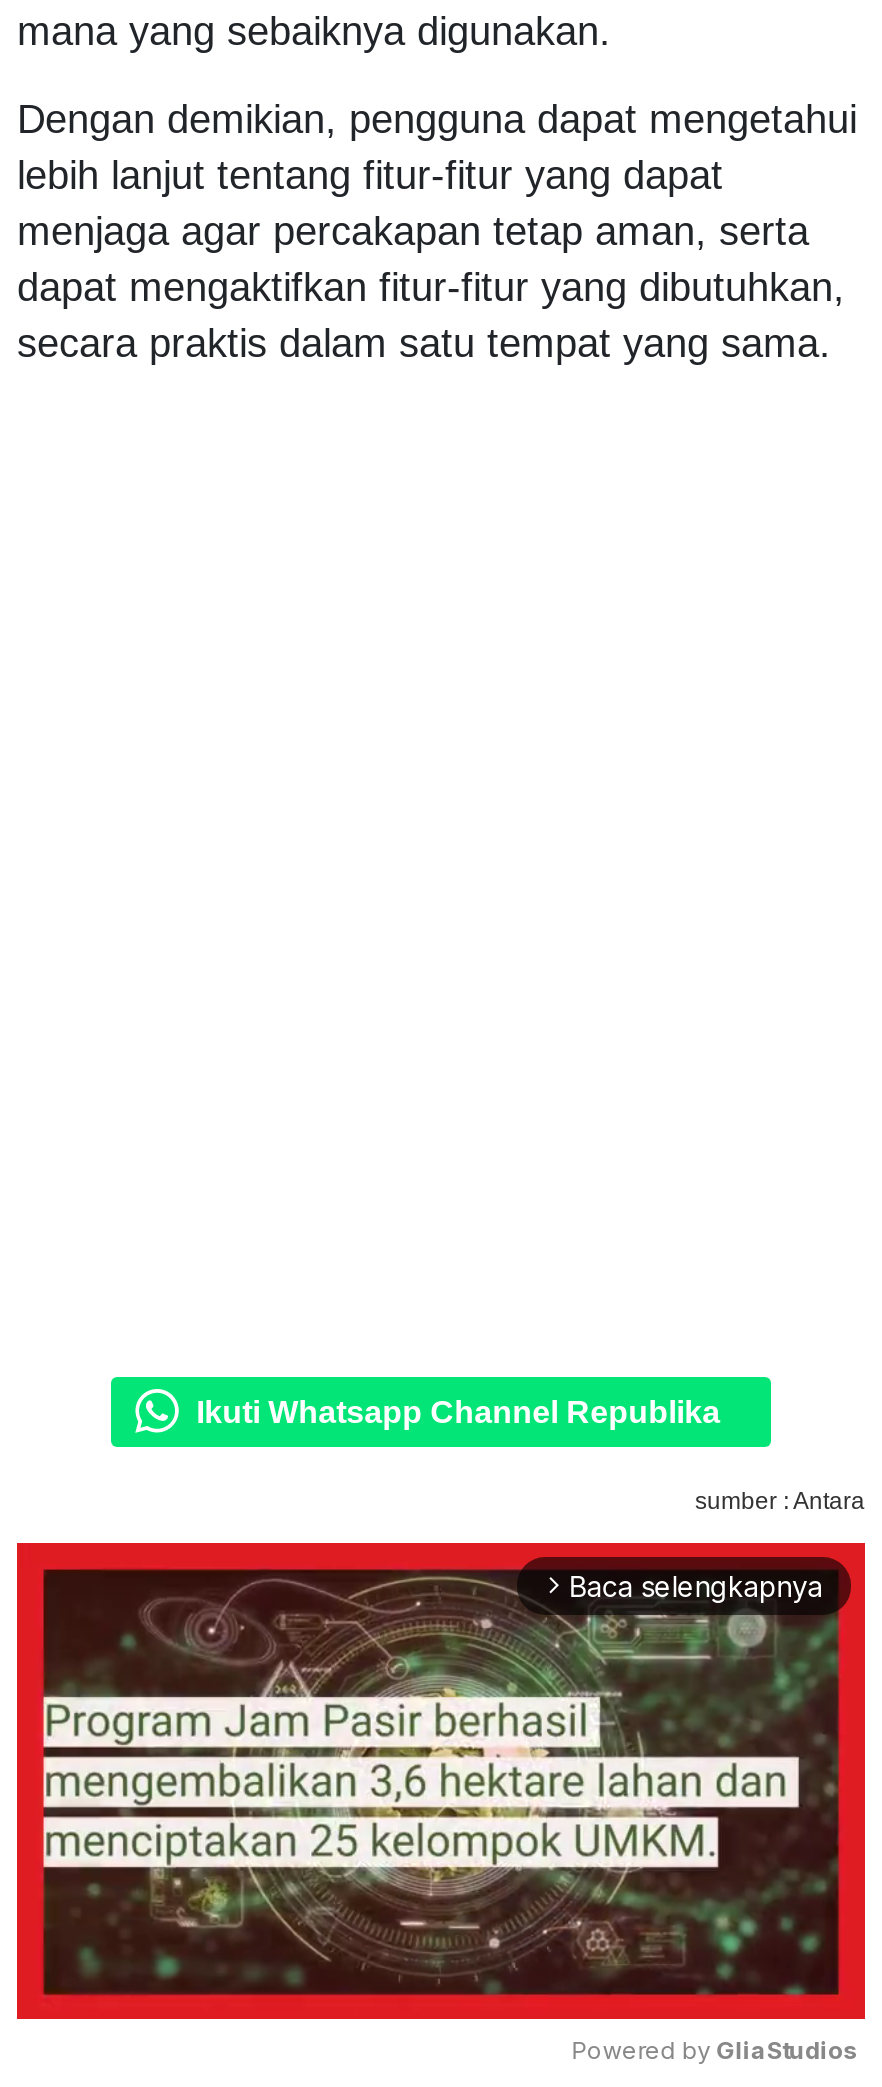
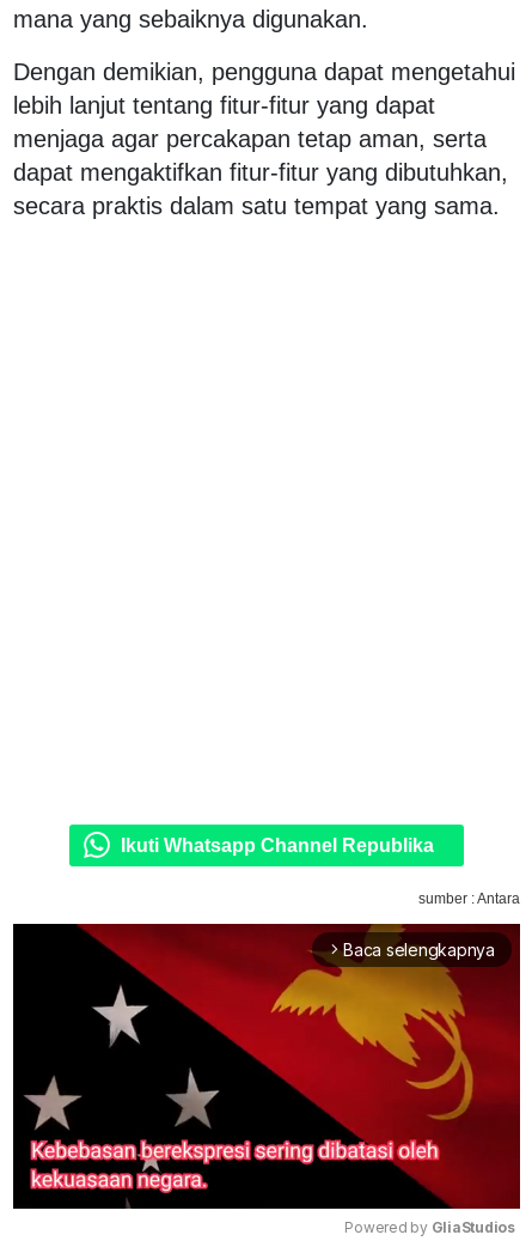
- [image]
+ [image]
